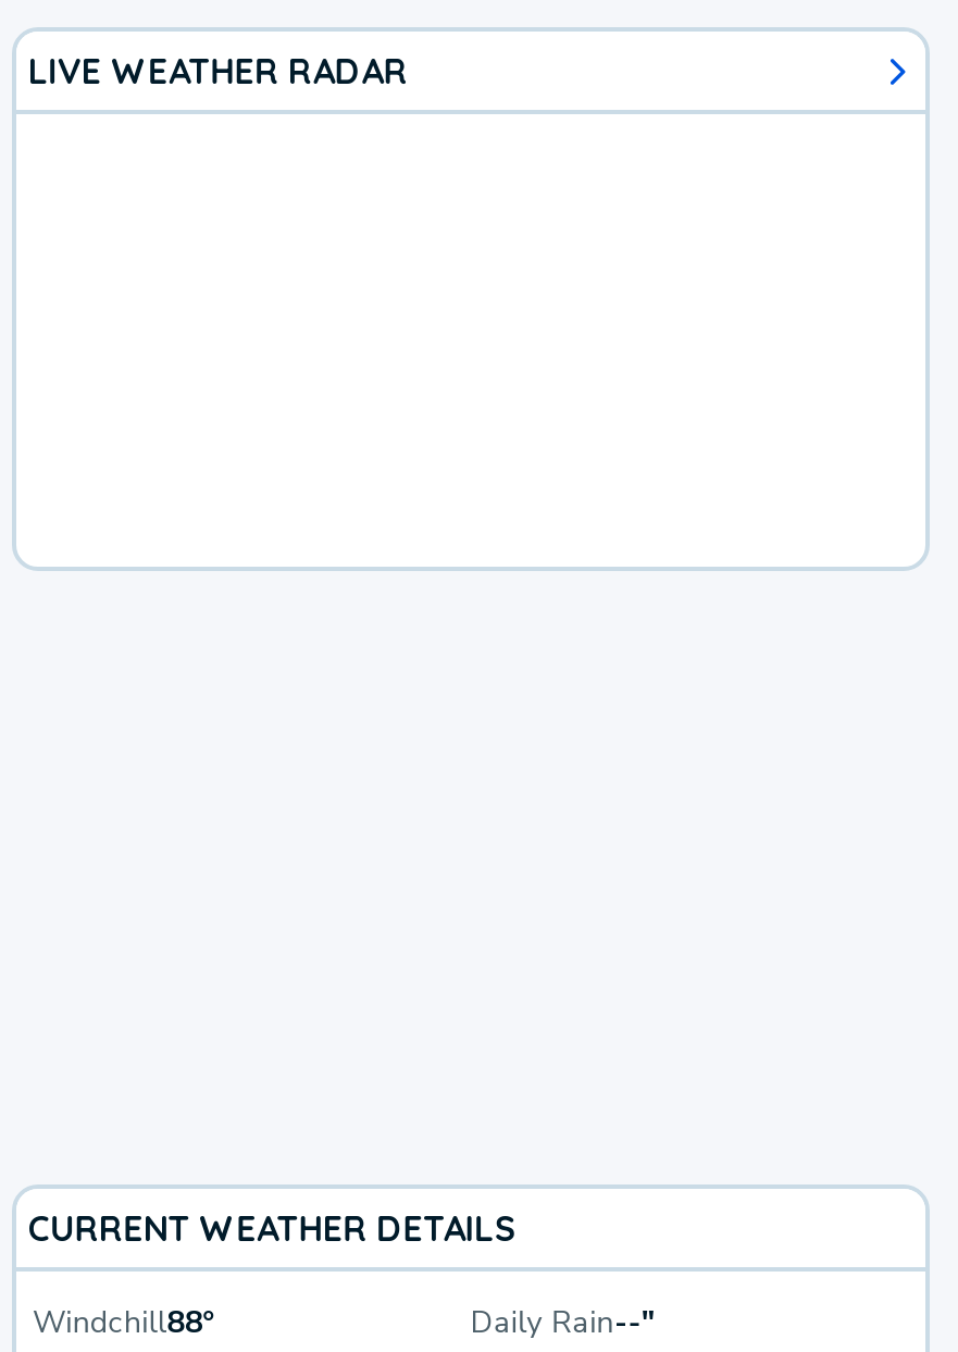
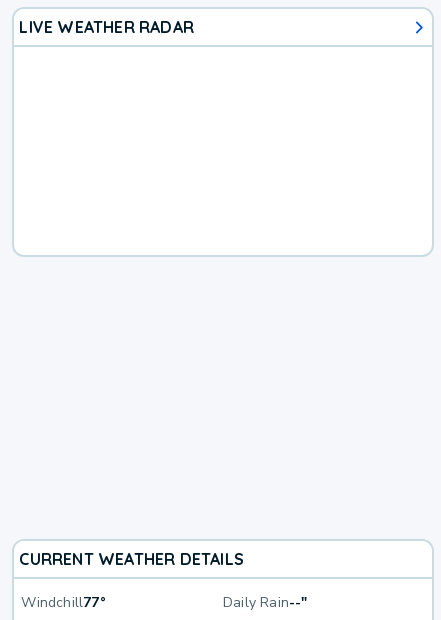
- Windchill88°
+ Windchill77°
